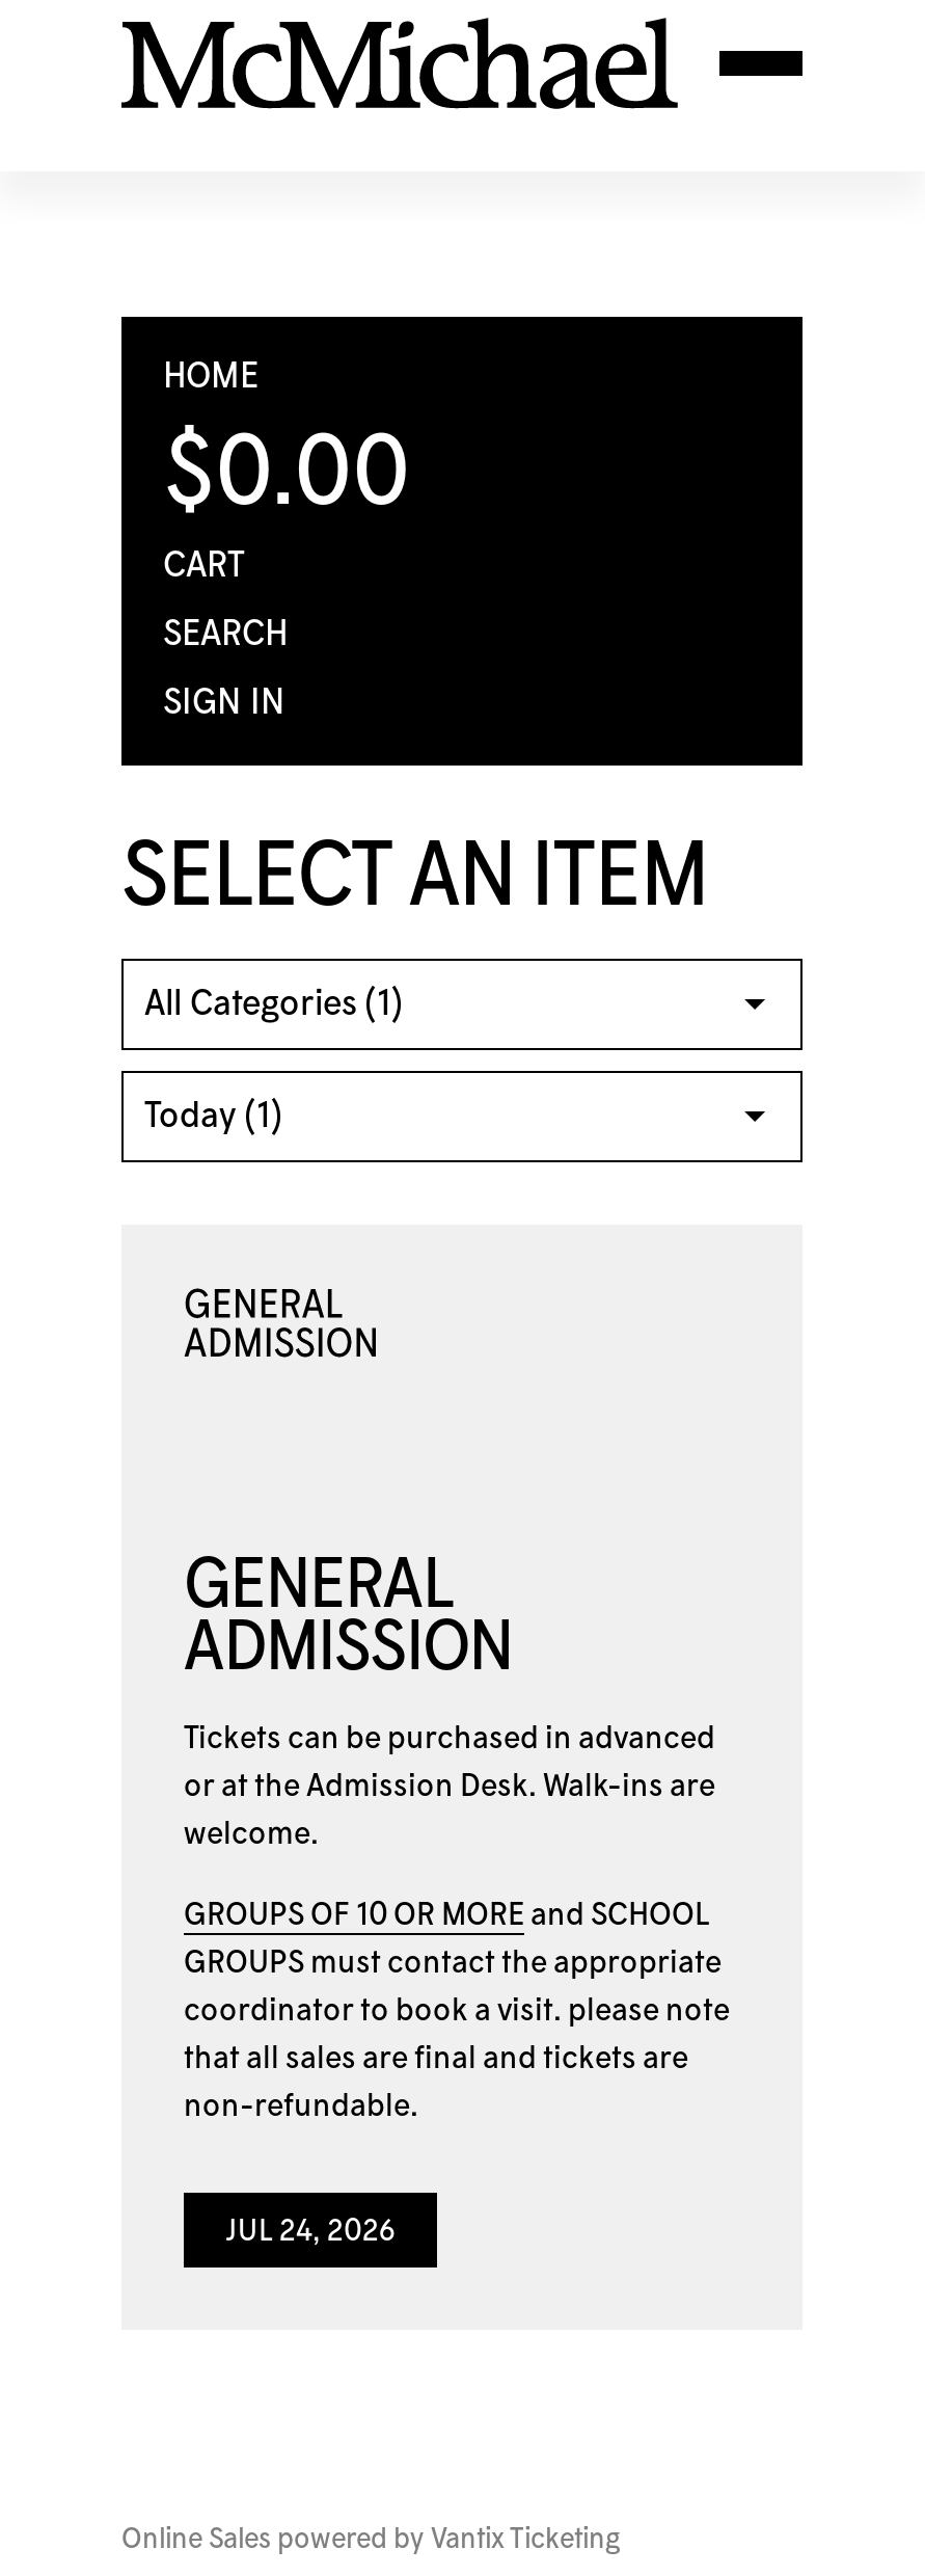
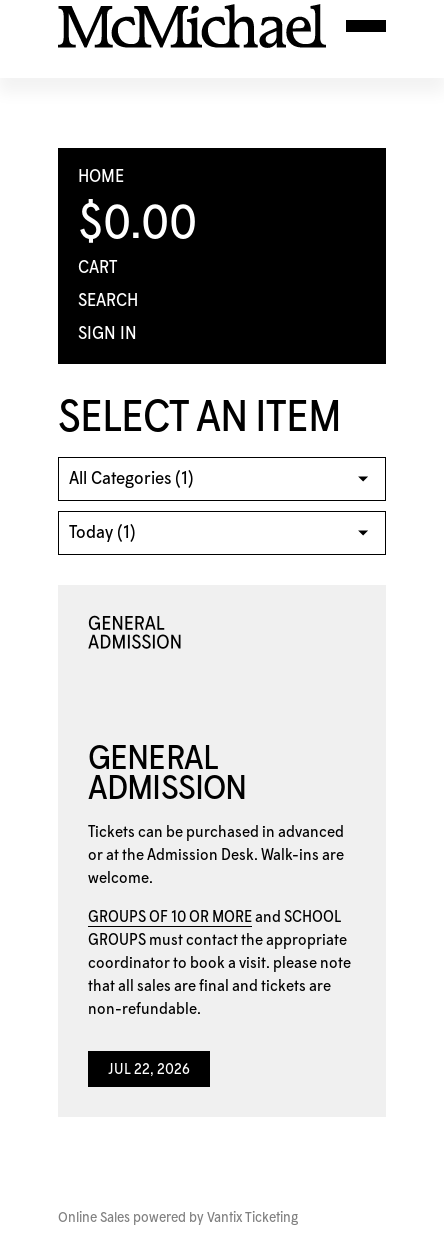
- JUL 24, 2026
+ JUL 22, 2026
